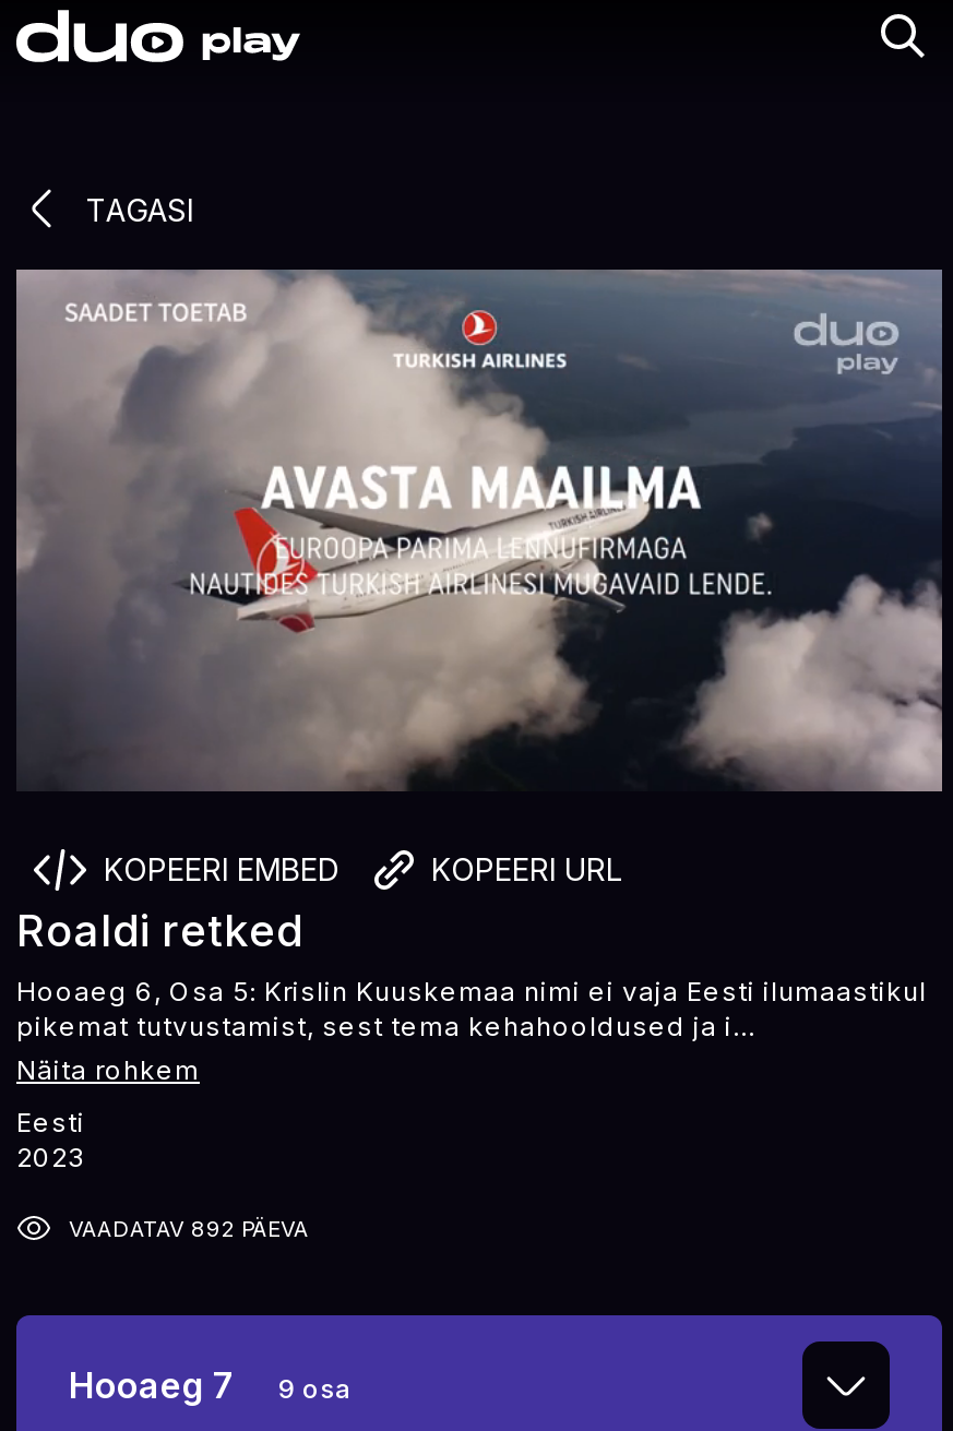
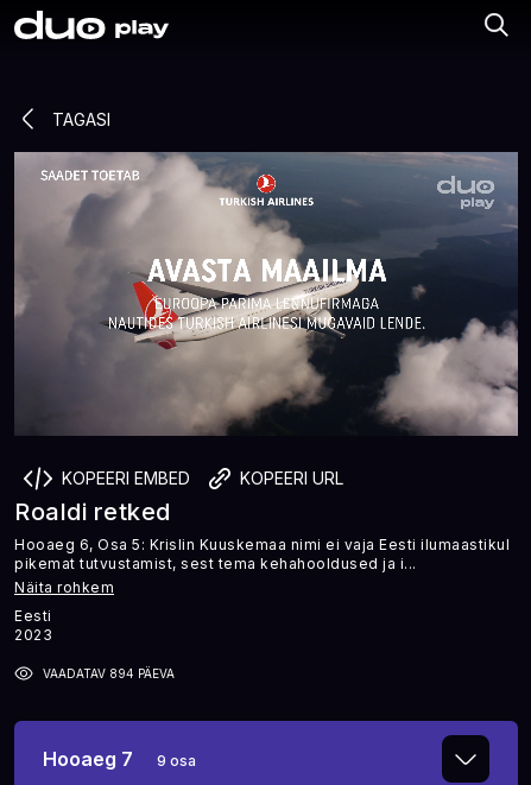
- VAADATAV 892 PÄEVA
+ VAADATAV 894 PÄEVA
